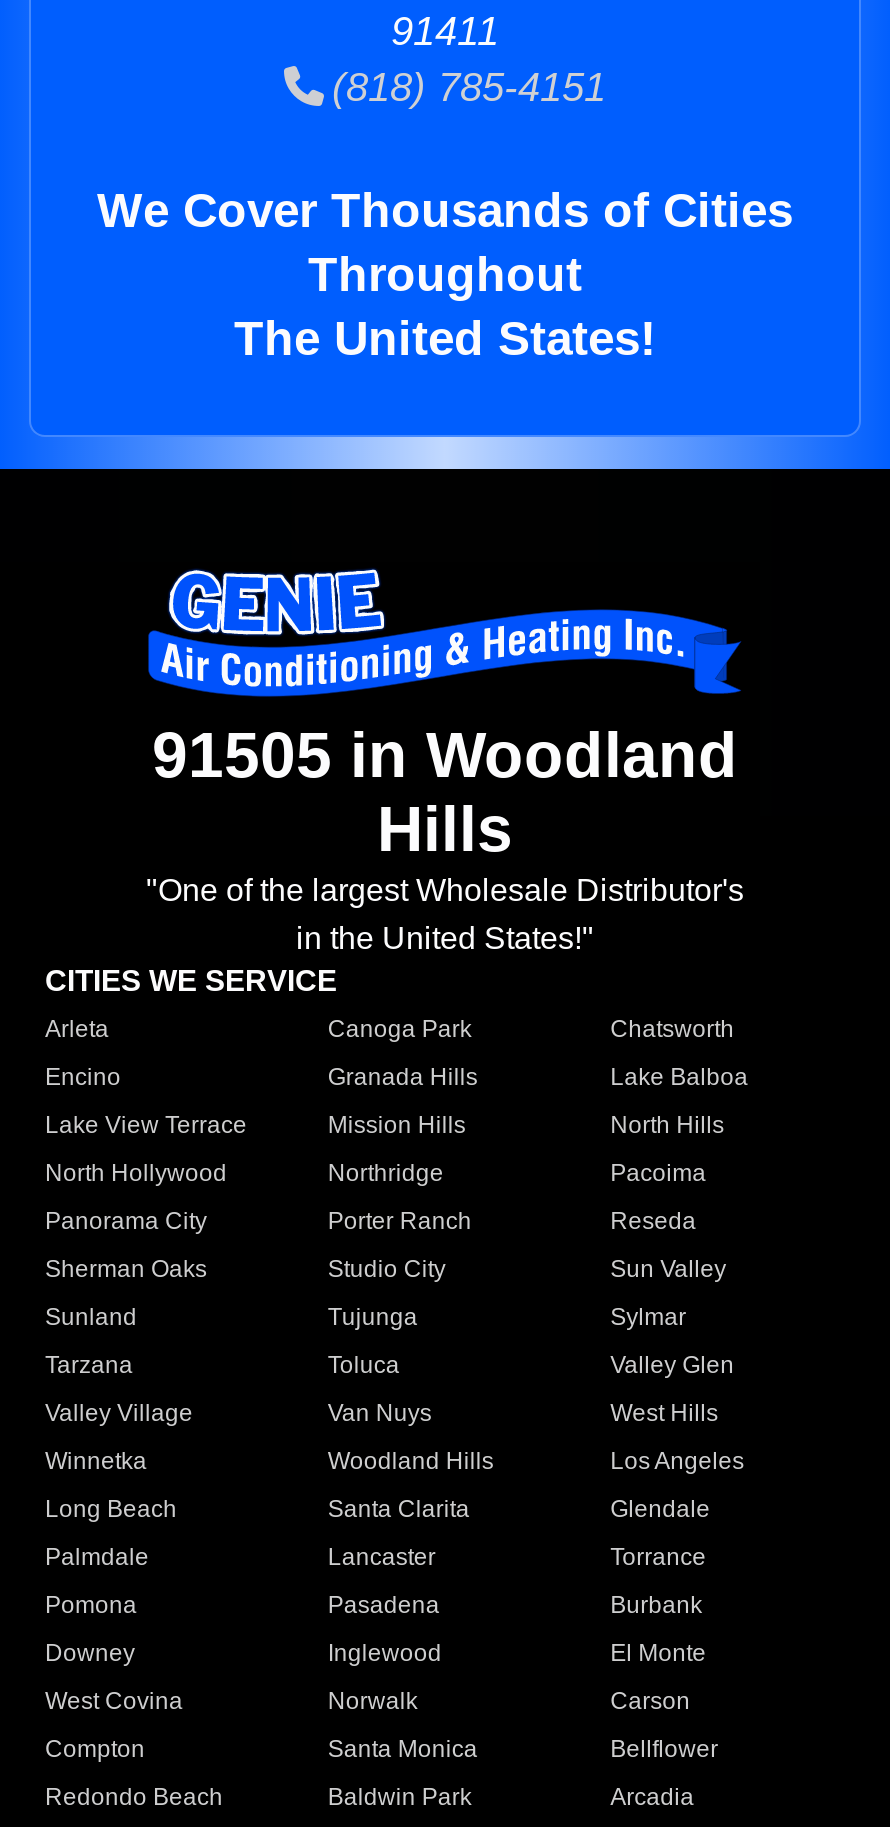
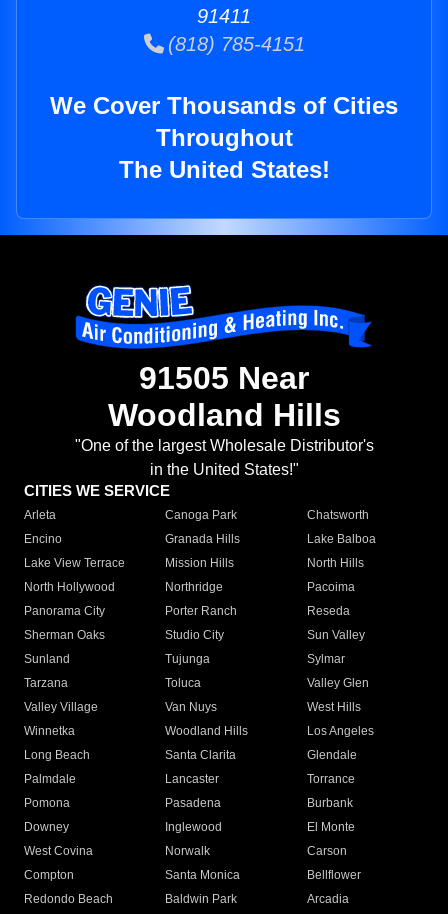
- 91505 in Woodland
- Hills
+ 91505 Near
+ Woodland Hills
